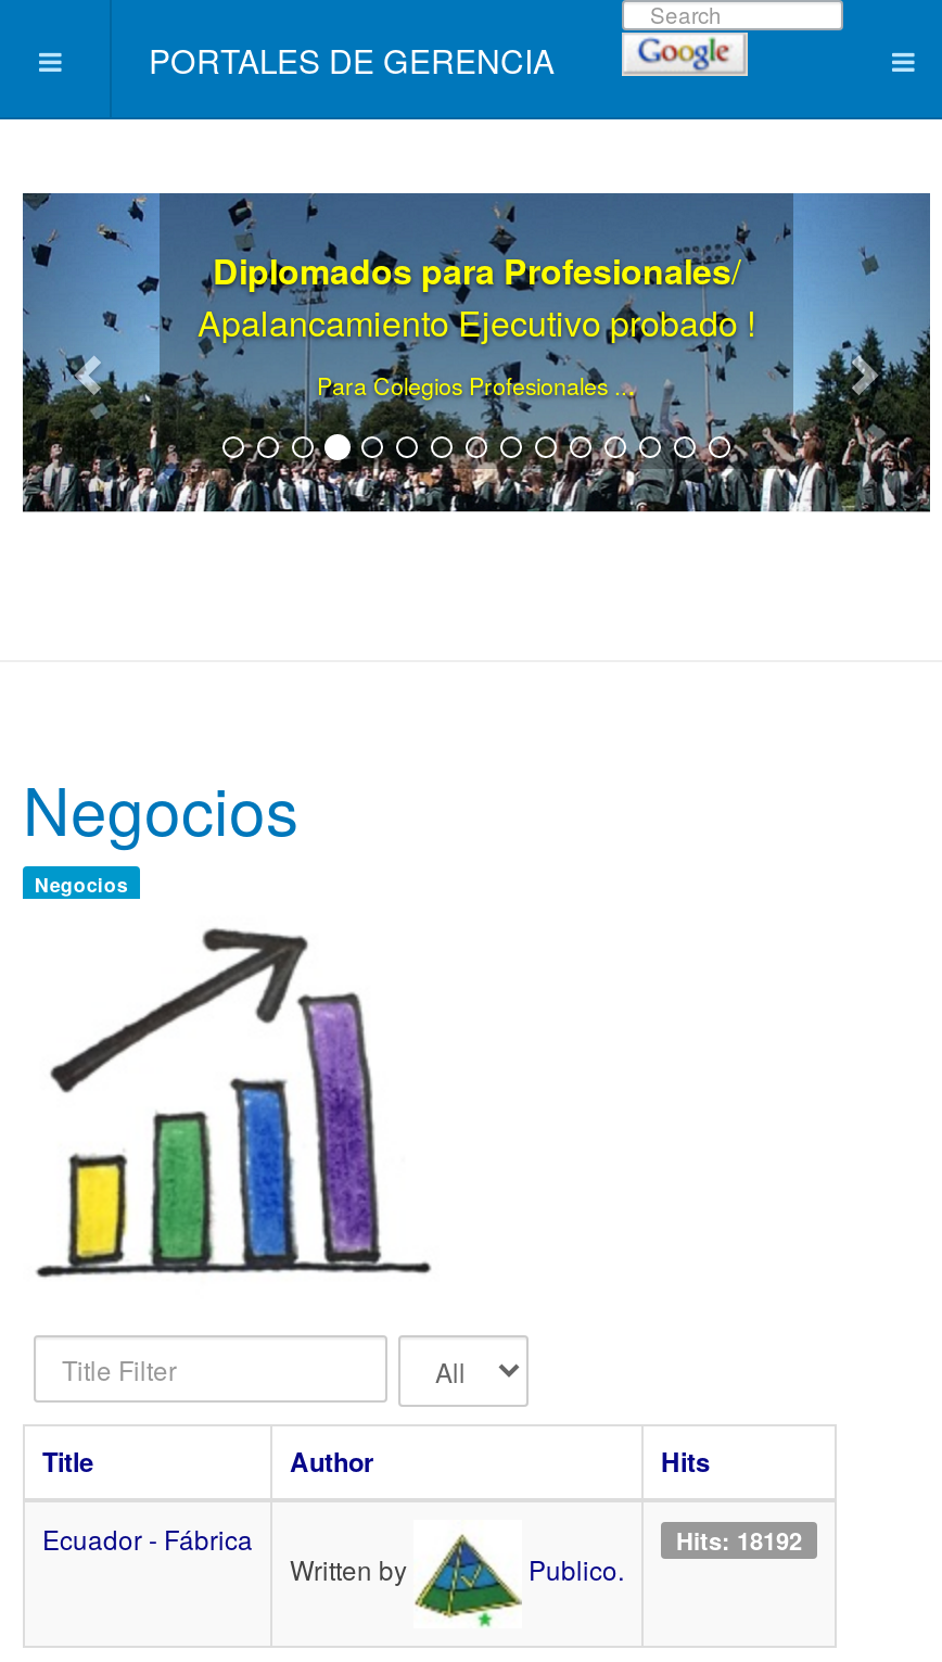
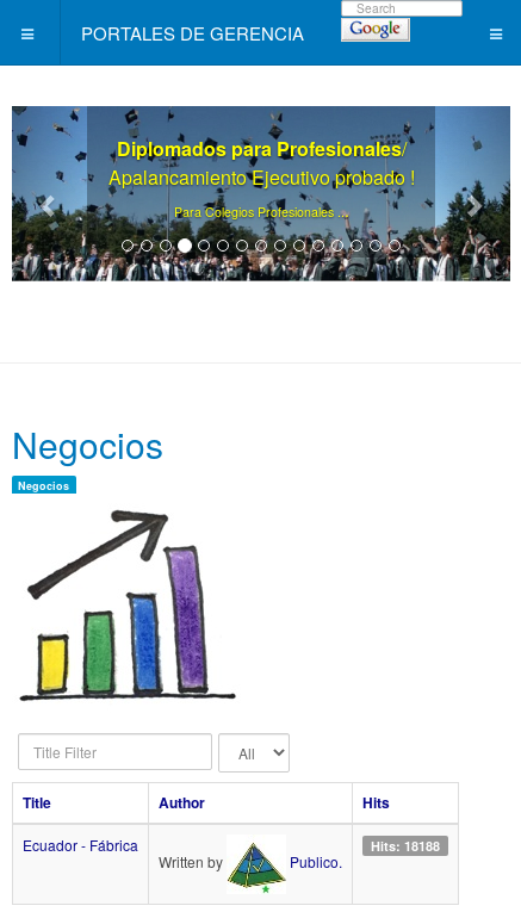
- Hits: 18192
+ Hits: 18188
